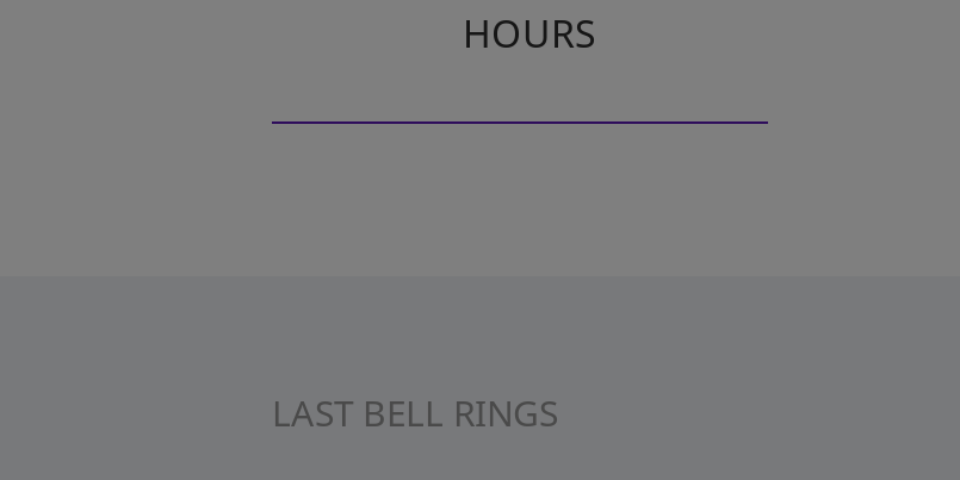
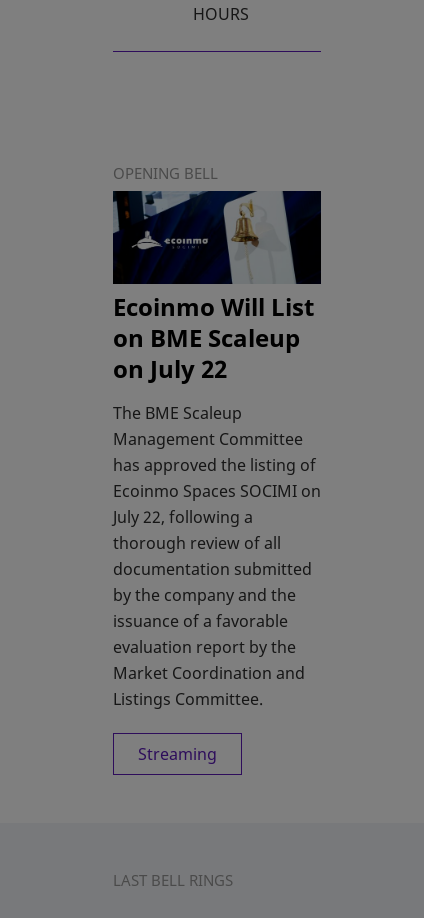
+ [image]
+ Ecoinmo Will List
+ on BME Scaleup
+ on July 22
+ The BME Scaleup
+ Management Committee
+ has approved the listing of
+ Ecoinmo Spaces SOCIMI on
+ July 22, following a
+ thorough review of all
+ documentation submitted
+ by the company and the
+ issuance of a favorable
+ evaluation report by the
+ Market Coordination and
+ Listings Committee.
+ Streaming

+ OPENING BELL

+ [image]
